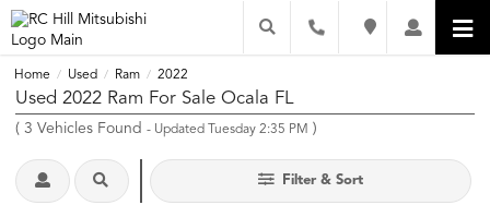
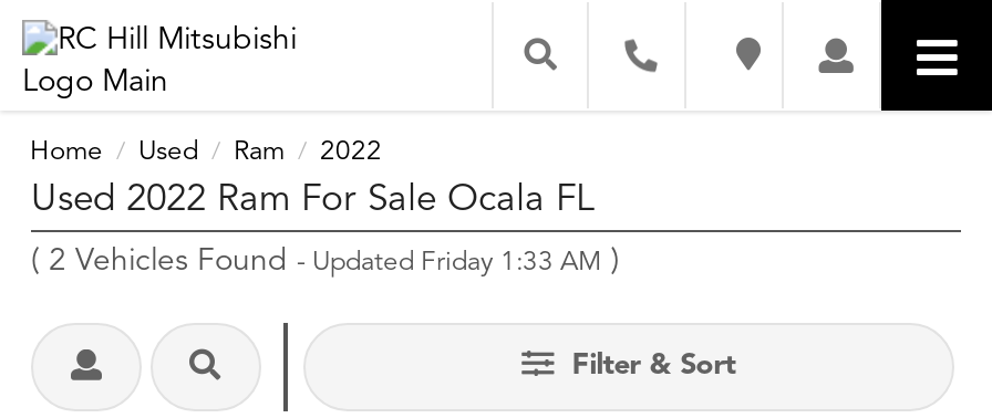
- (3 Vehicles Found - Updated Tuesday 2:35 PM)
+ (2 Vehicles Found - Updated Friday 1:33 AM)
